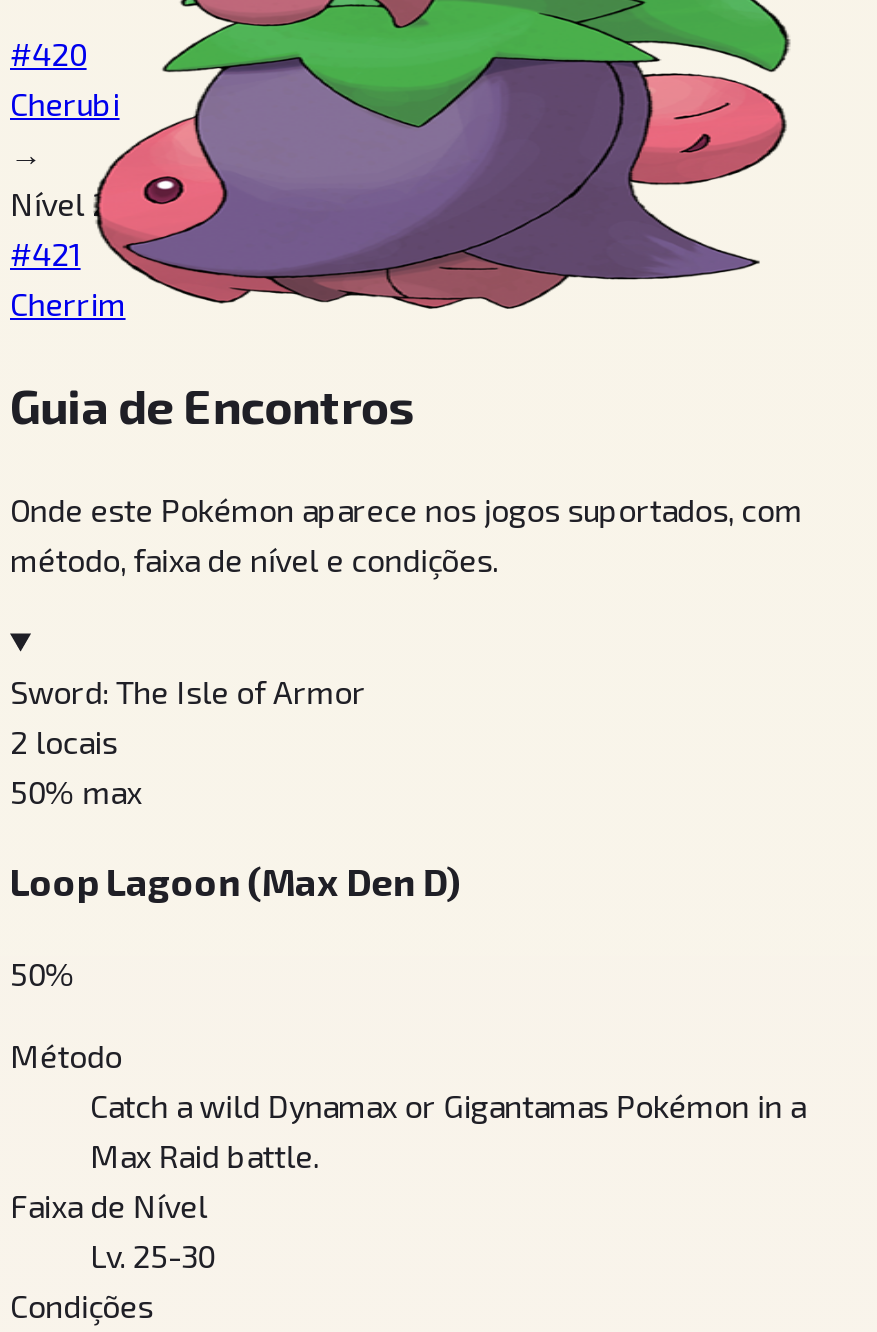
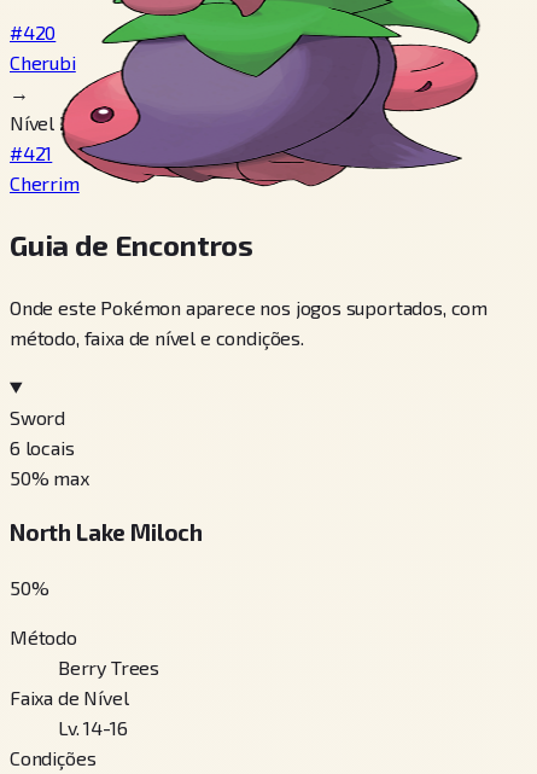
- Sword: The Isle of Armor
- 2 locais
+ Sword
+ 6 locais

- Loop Lagoon (Max Den D)
+ North Lake Miloch

- Catch a wild Dynamax or Gigantamas Pokémon in a
- Max Raid battle.
+ Berry Trees

- Lv. 25-30
+ Lv. 14-16
